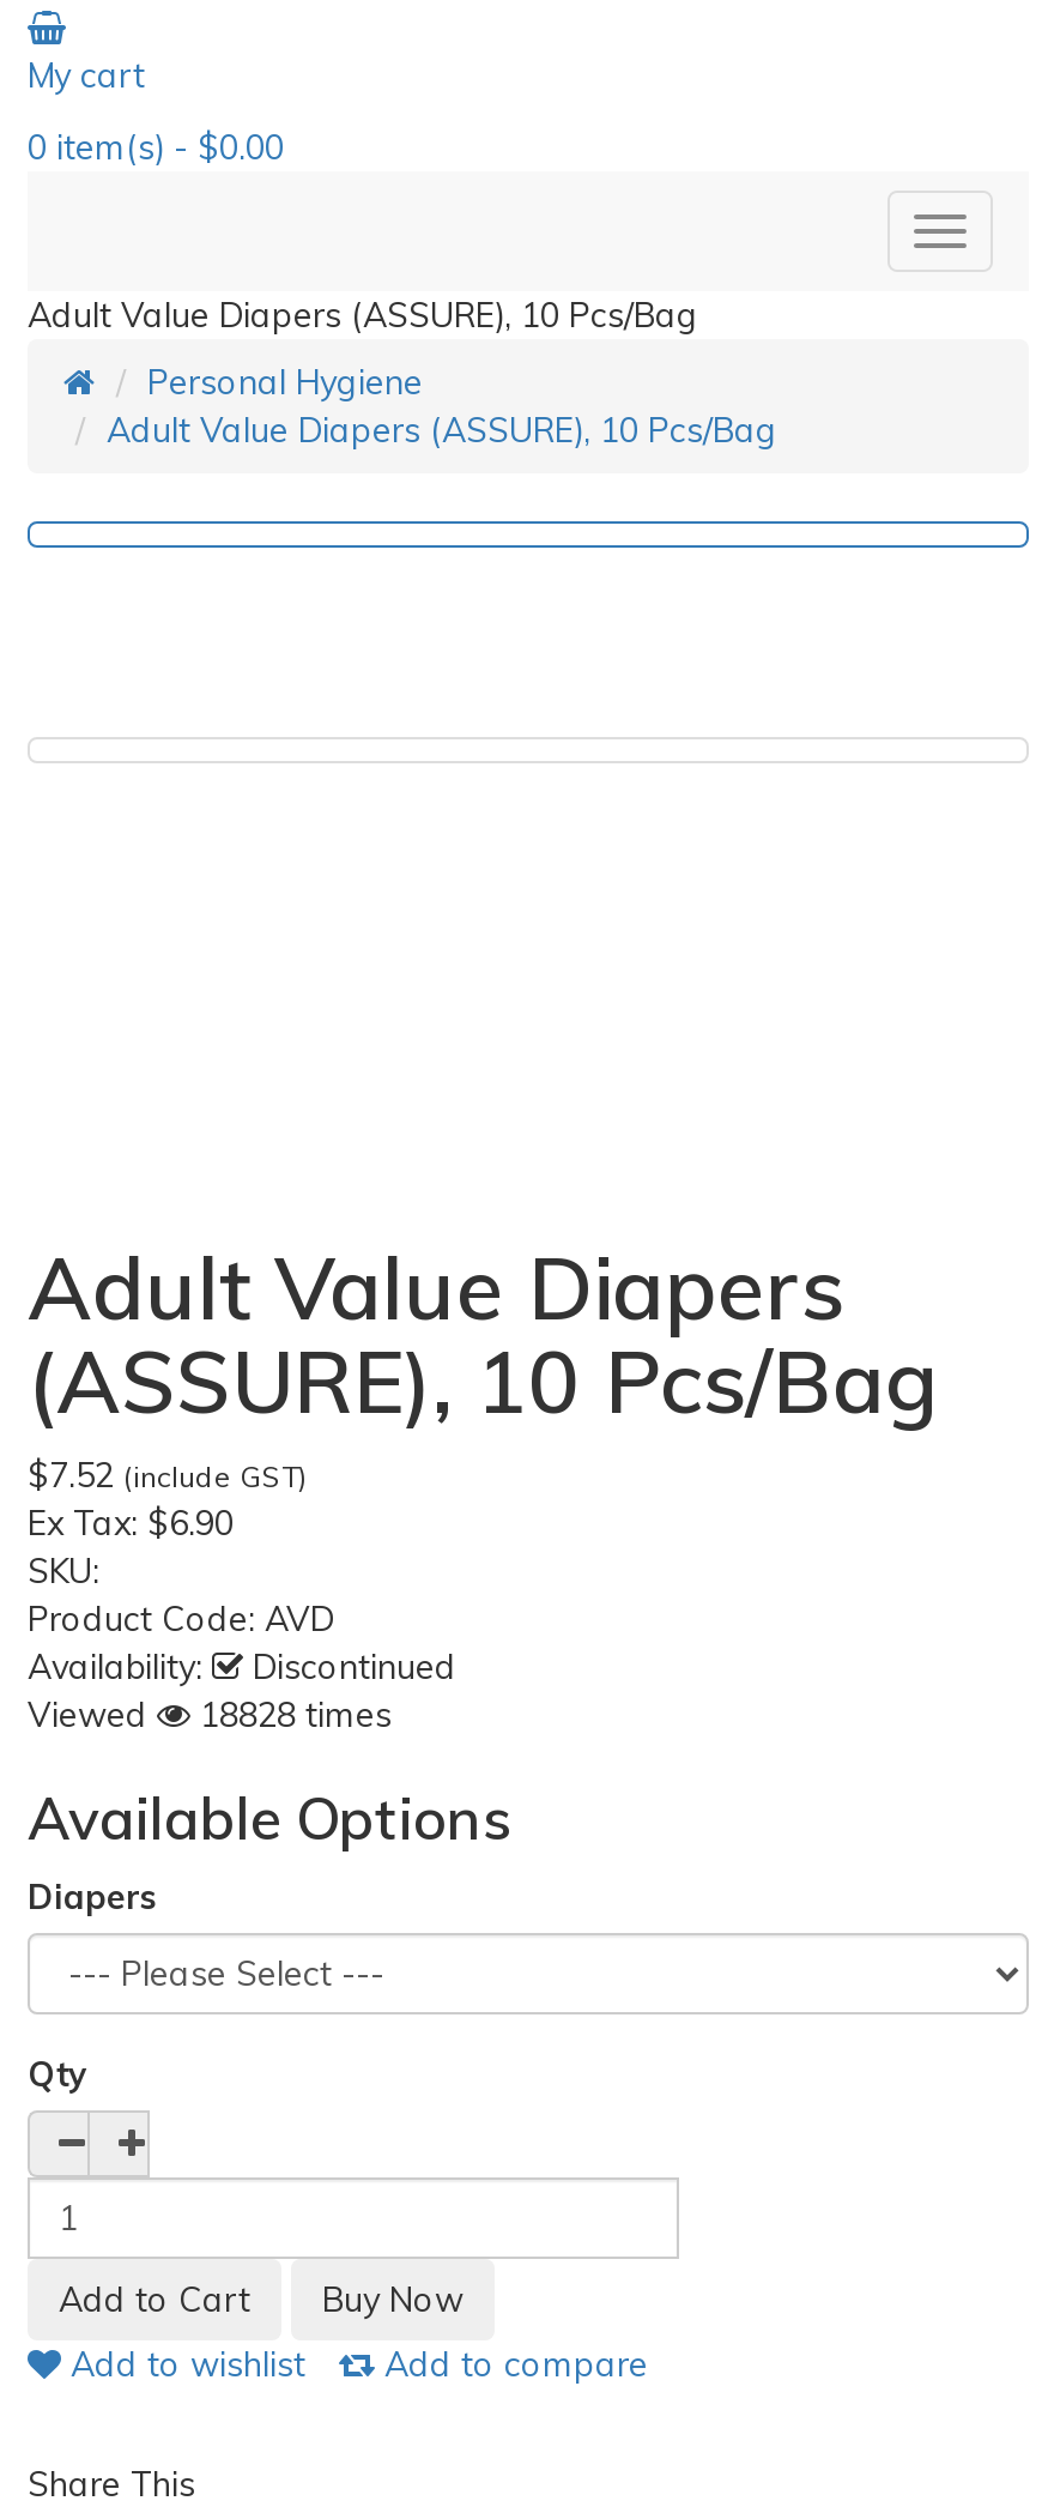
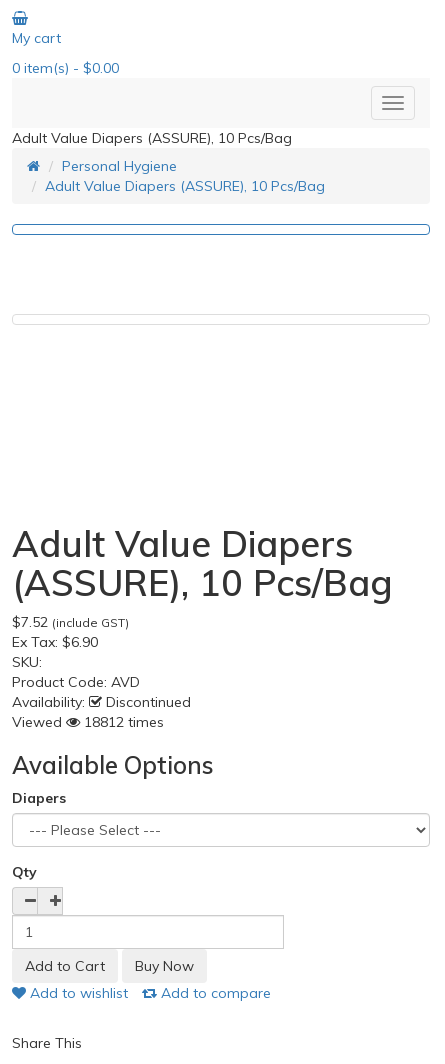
- Viewed 18828 times
+ Viewed 18812 times
